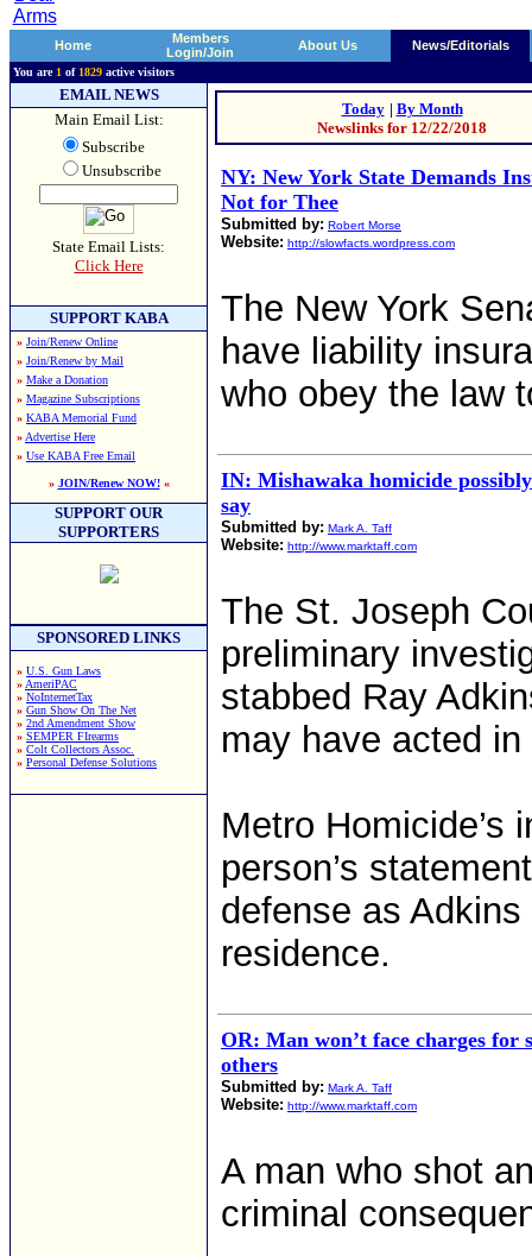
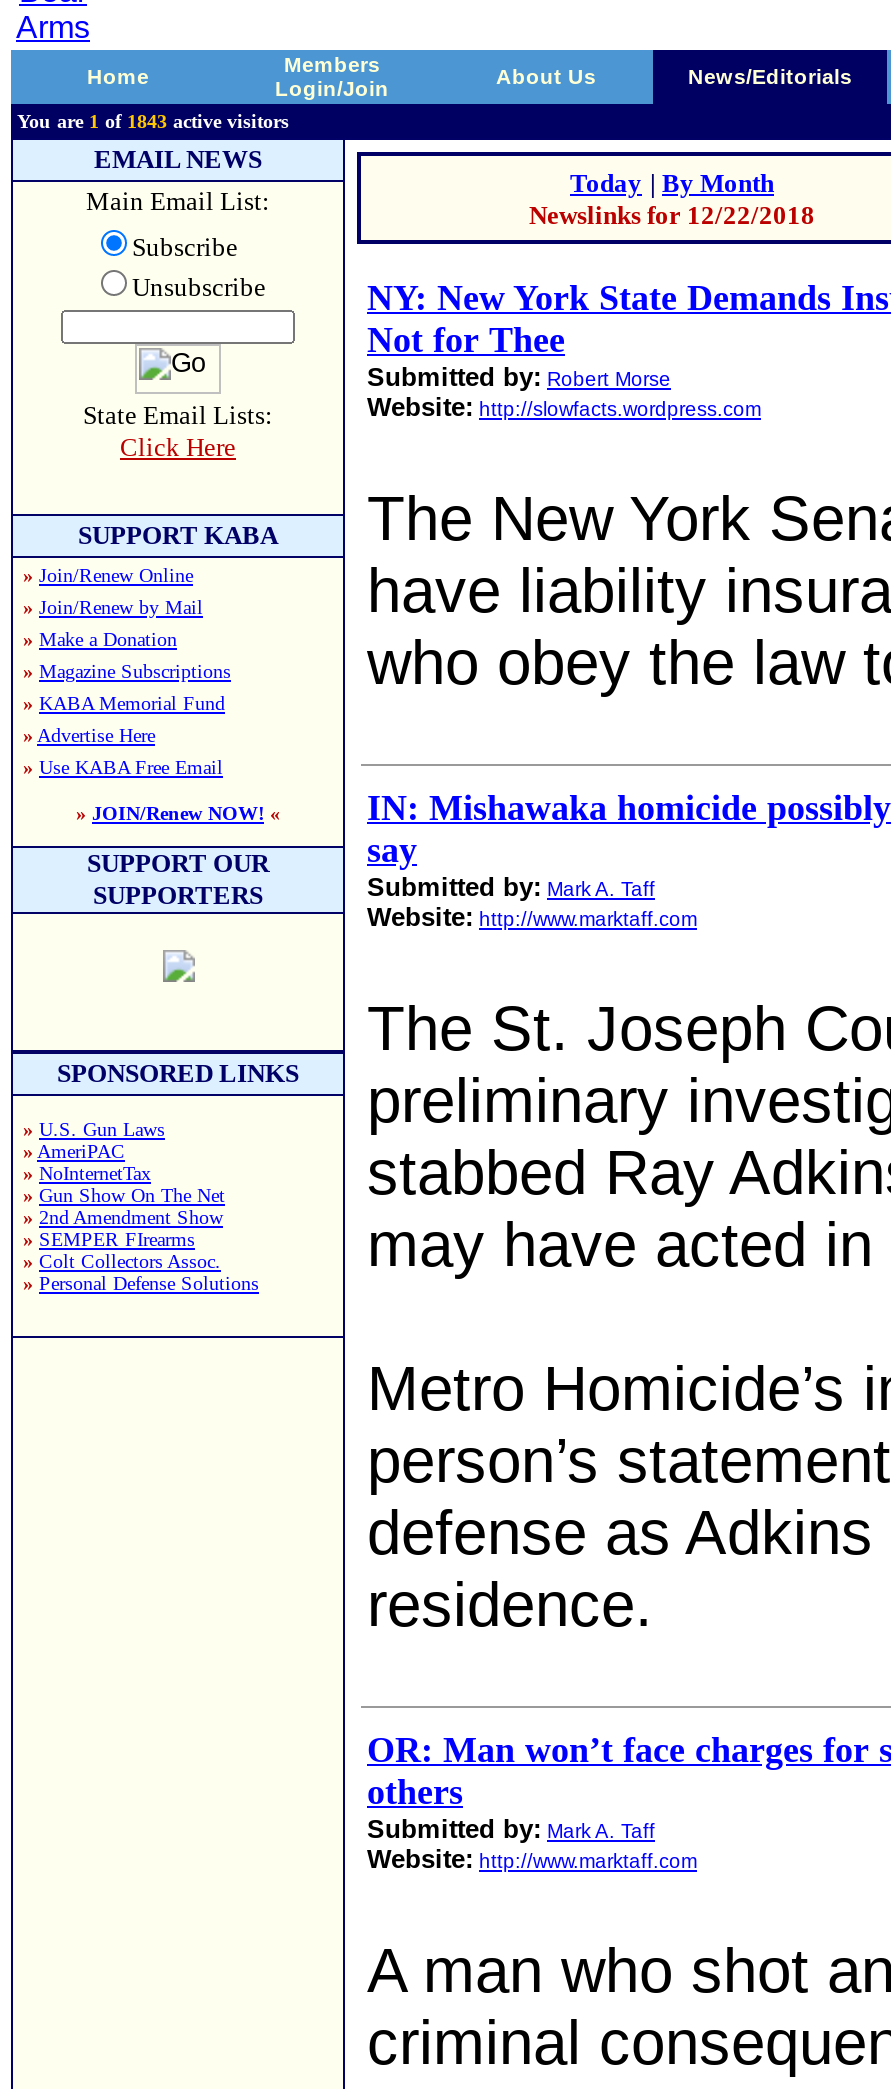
- You are 1 of 1829 active visitors
+ You are 1 of 1843 active visitors
